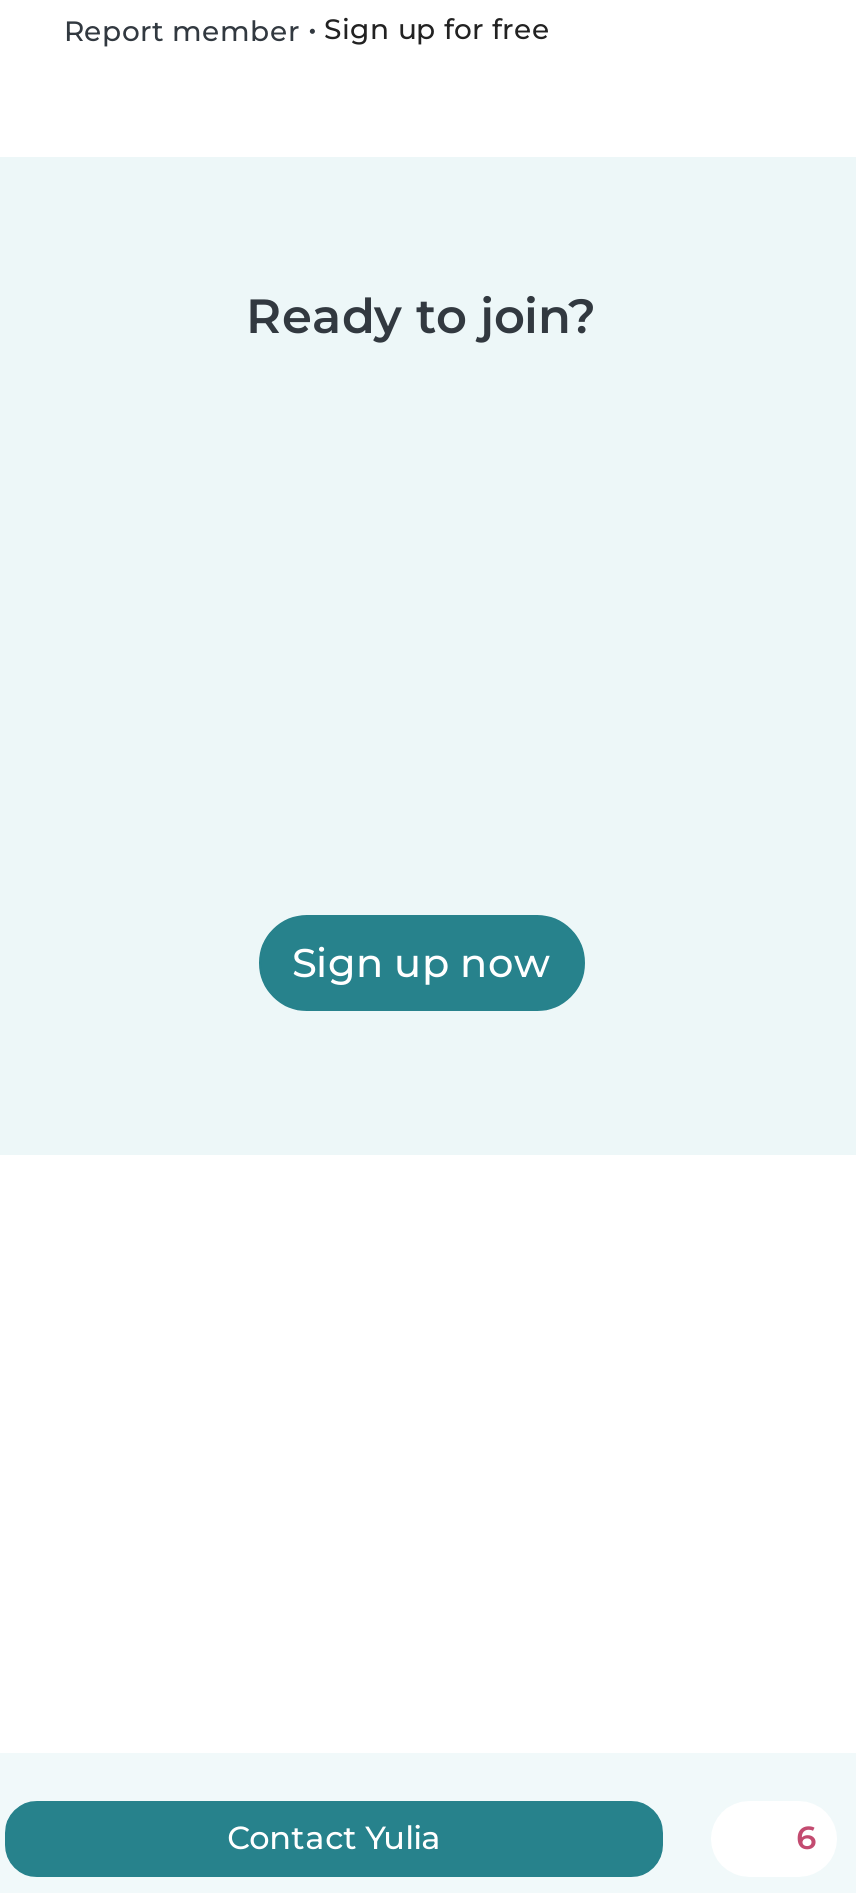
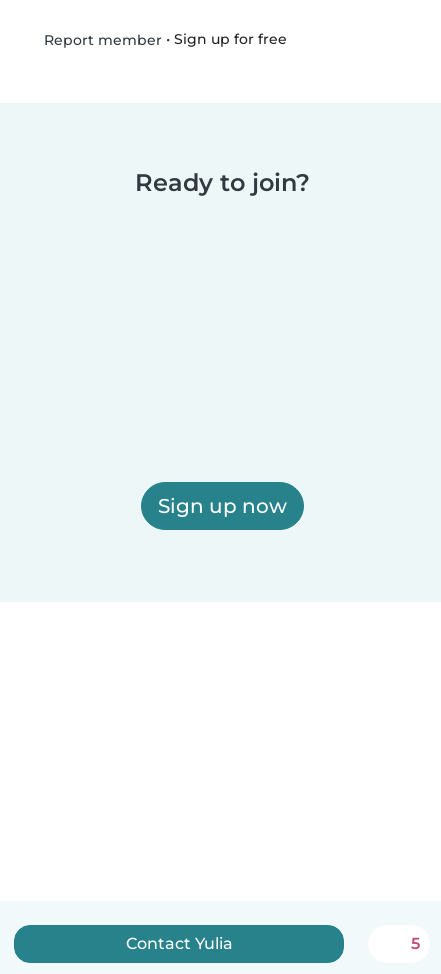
- 6
+ 5
